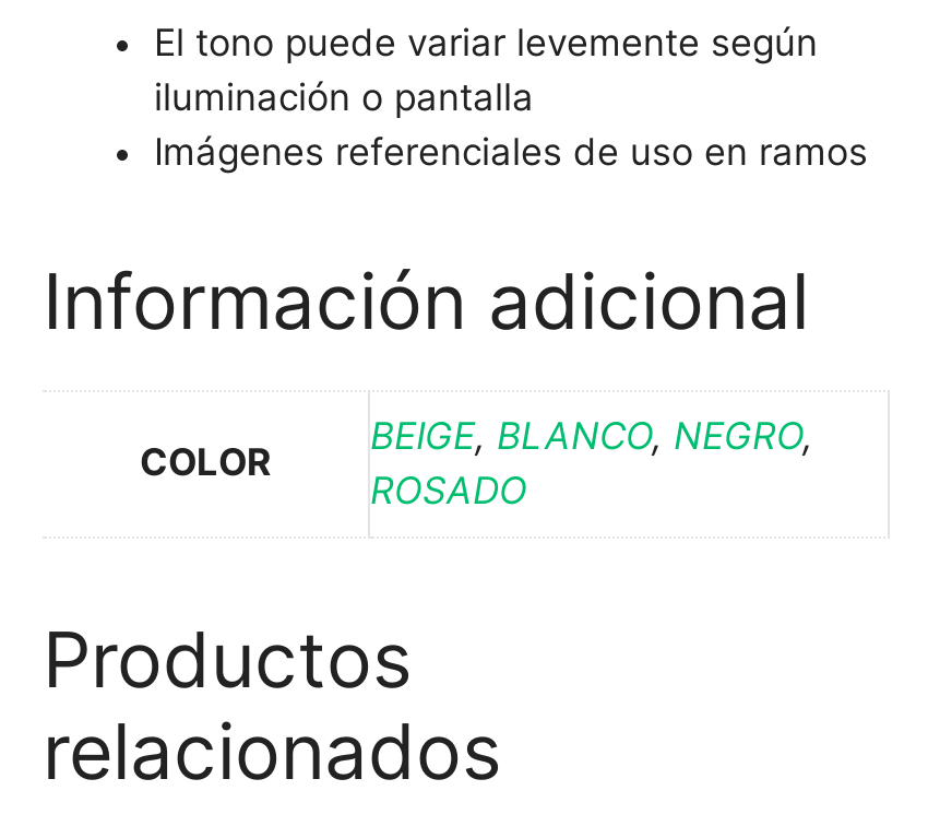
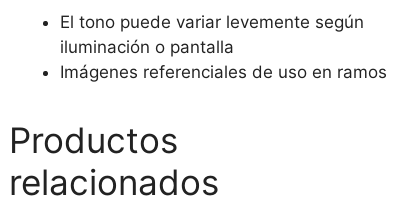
- Información adicional
- COLOR

- BEIGE, BLANCO, NEGRO,
- ROSADO
